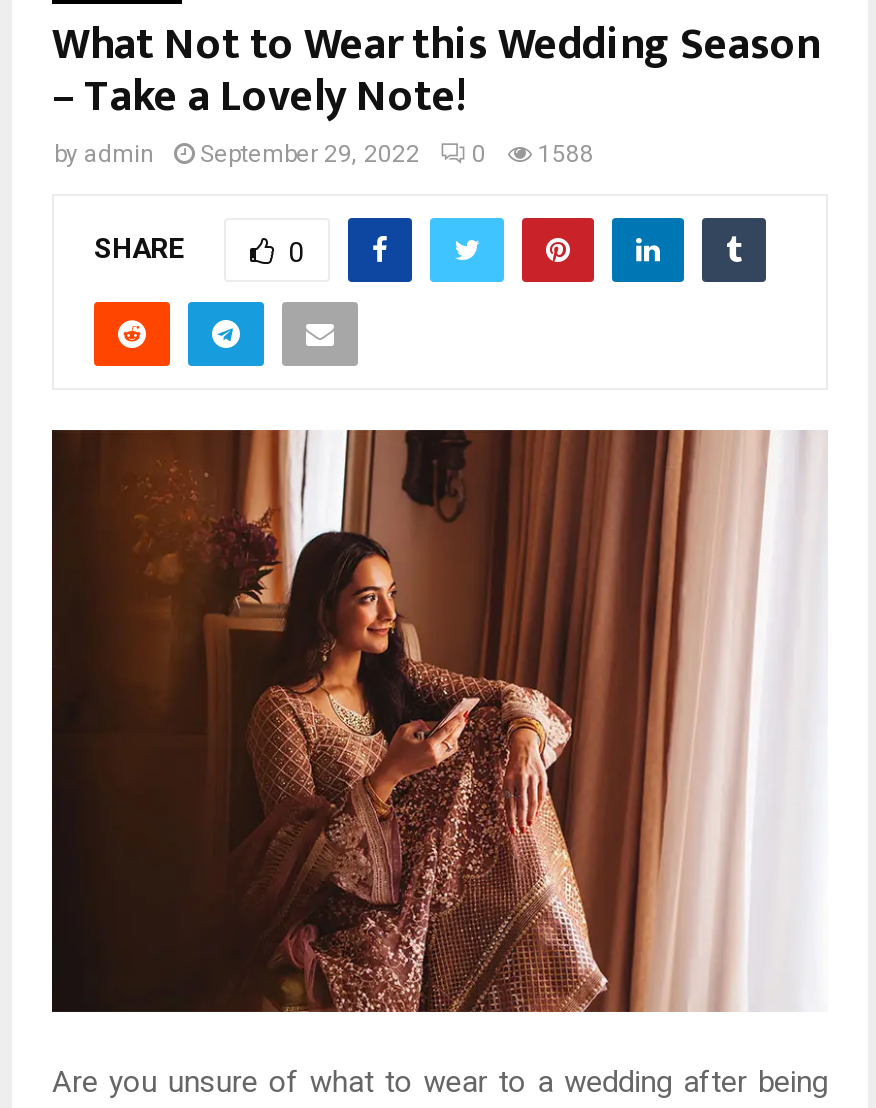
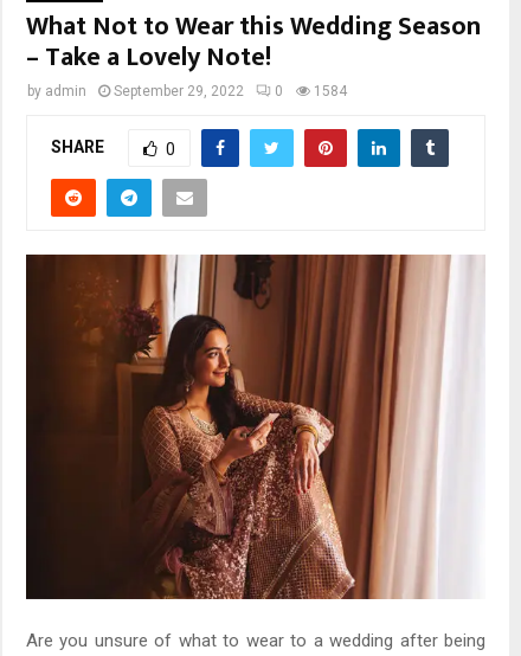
- by admin September 29, 2022 0 1588
+ by admin September 29, 2022 0 1584
